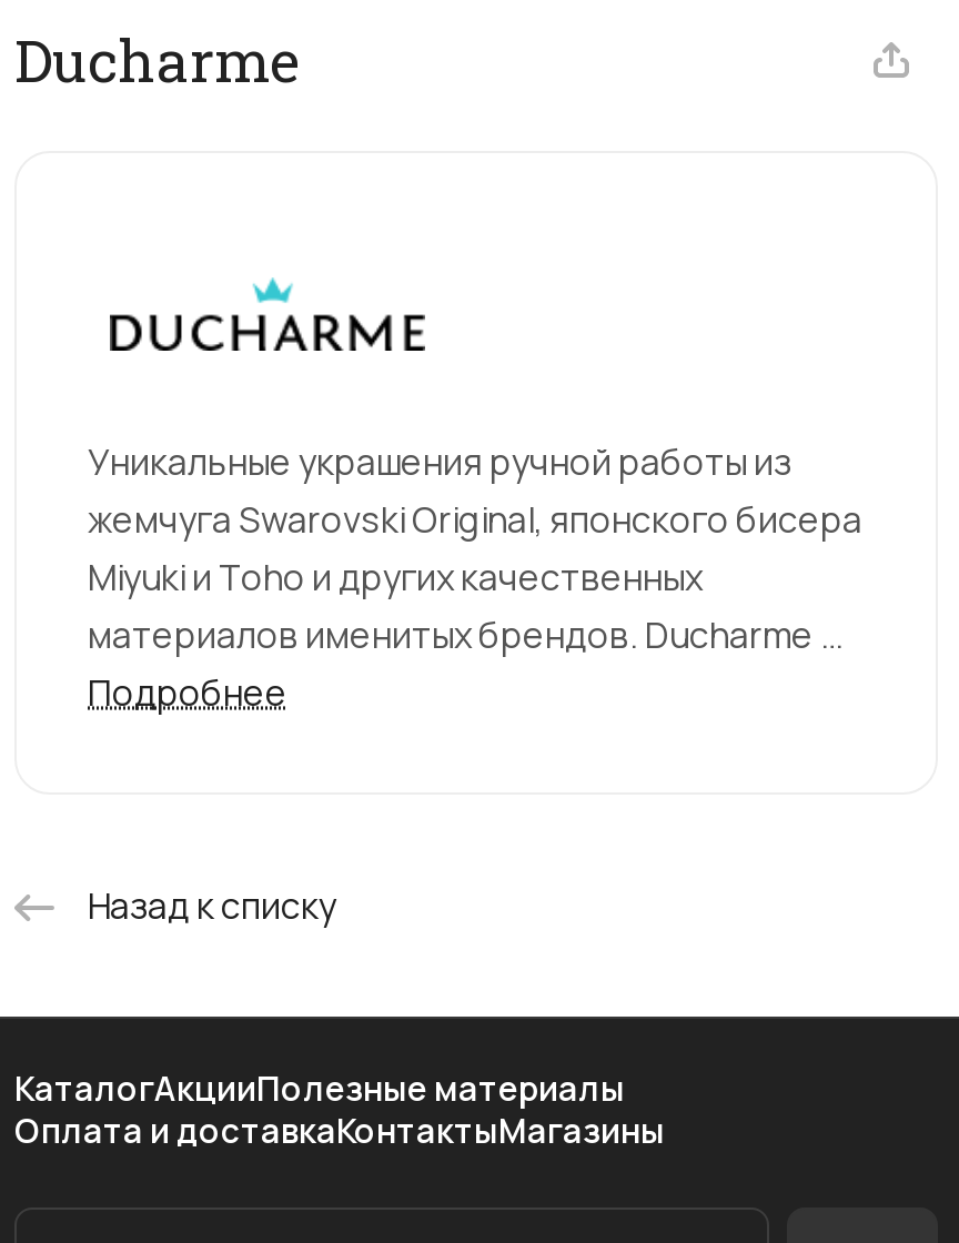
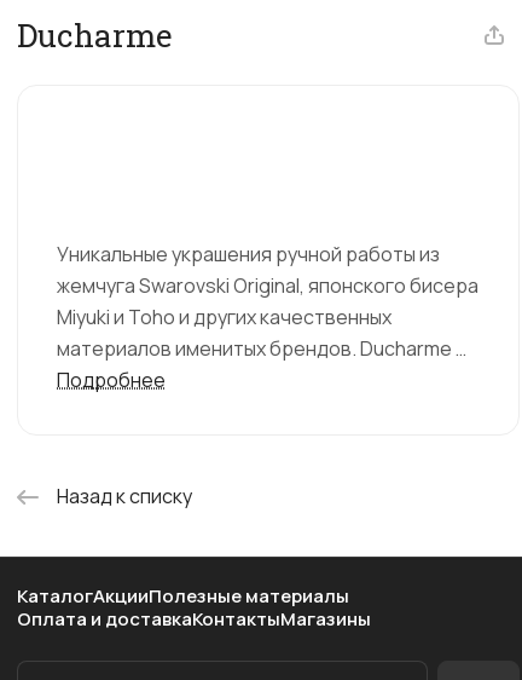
- [image]
